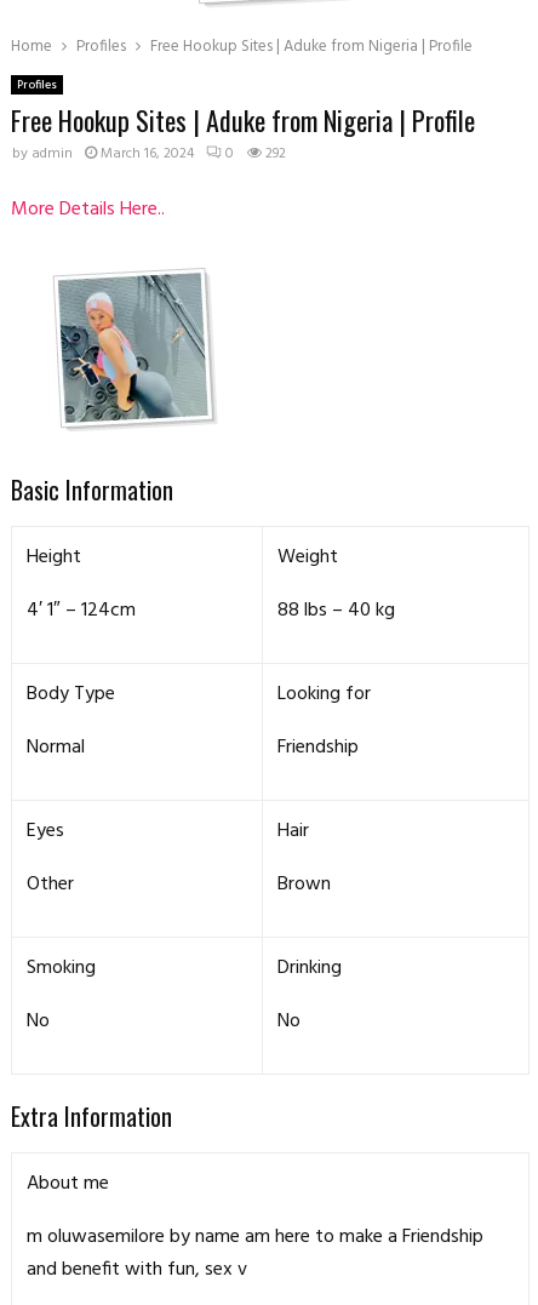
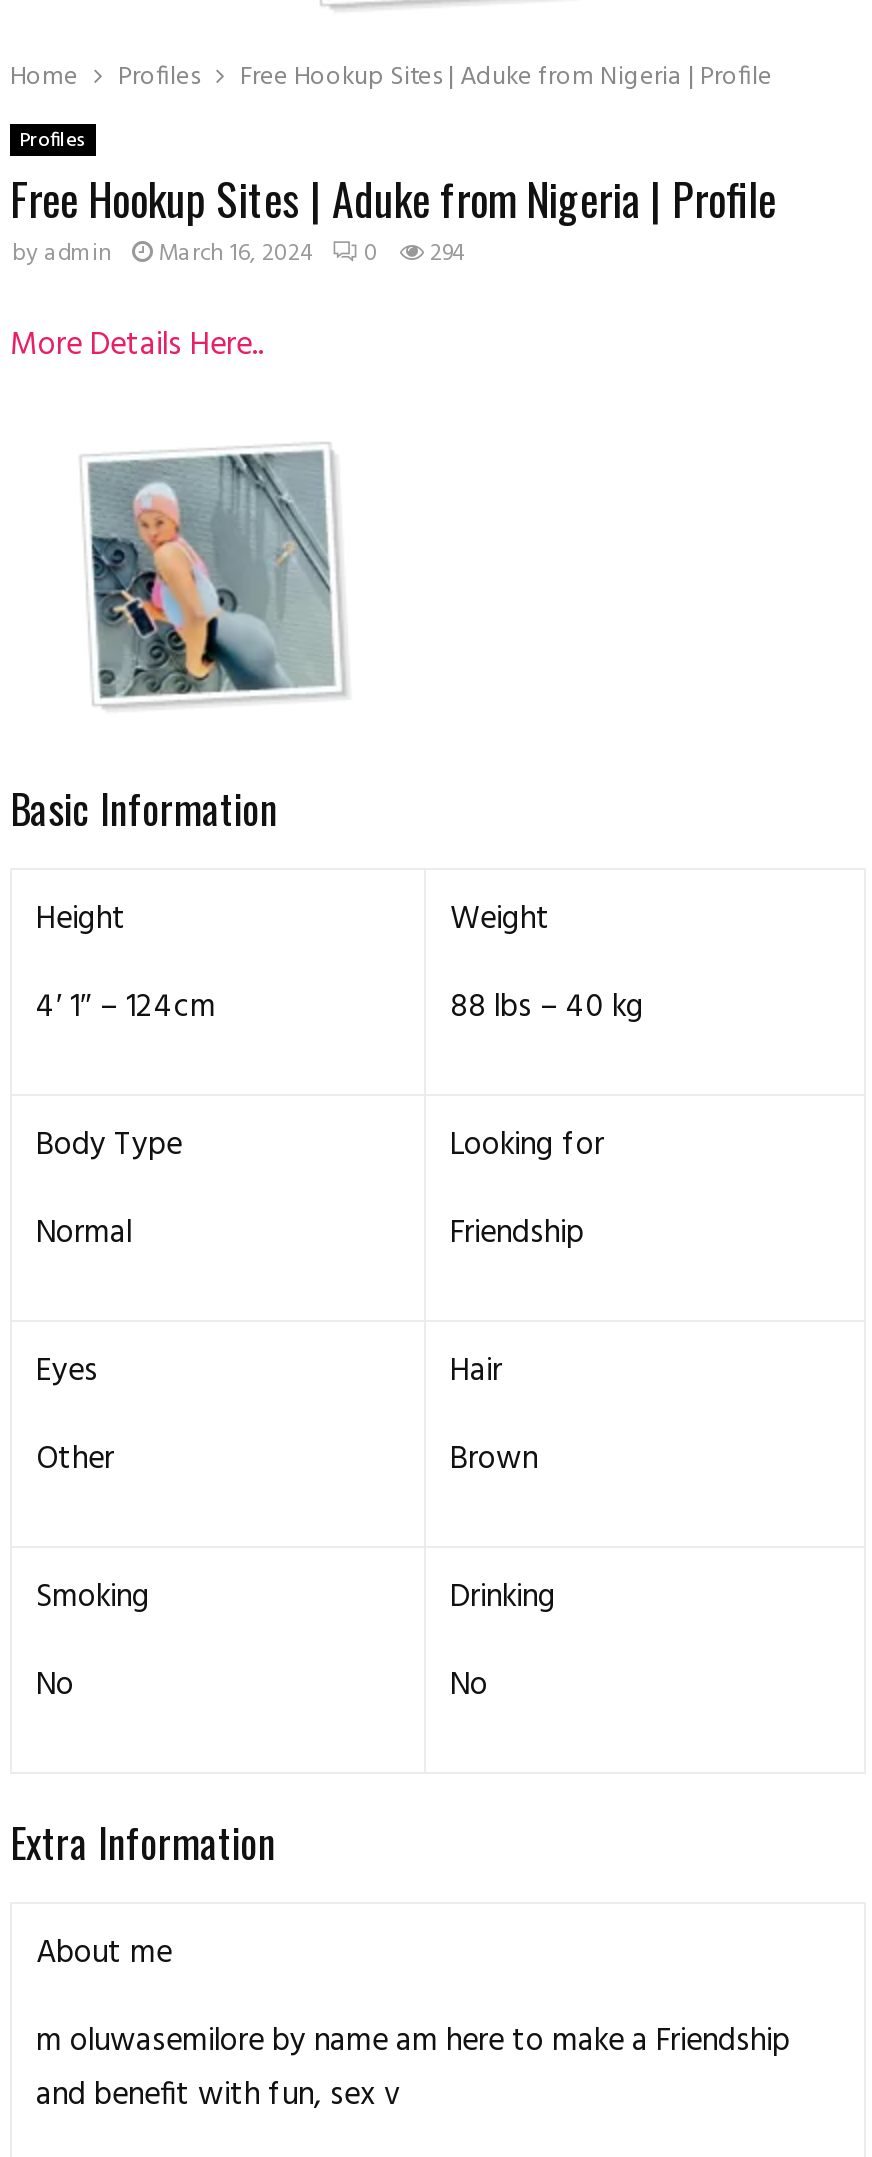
- by admin March 16, 2024 0 292
+ by admin March 16, 2024 0 294
